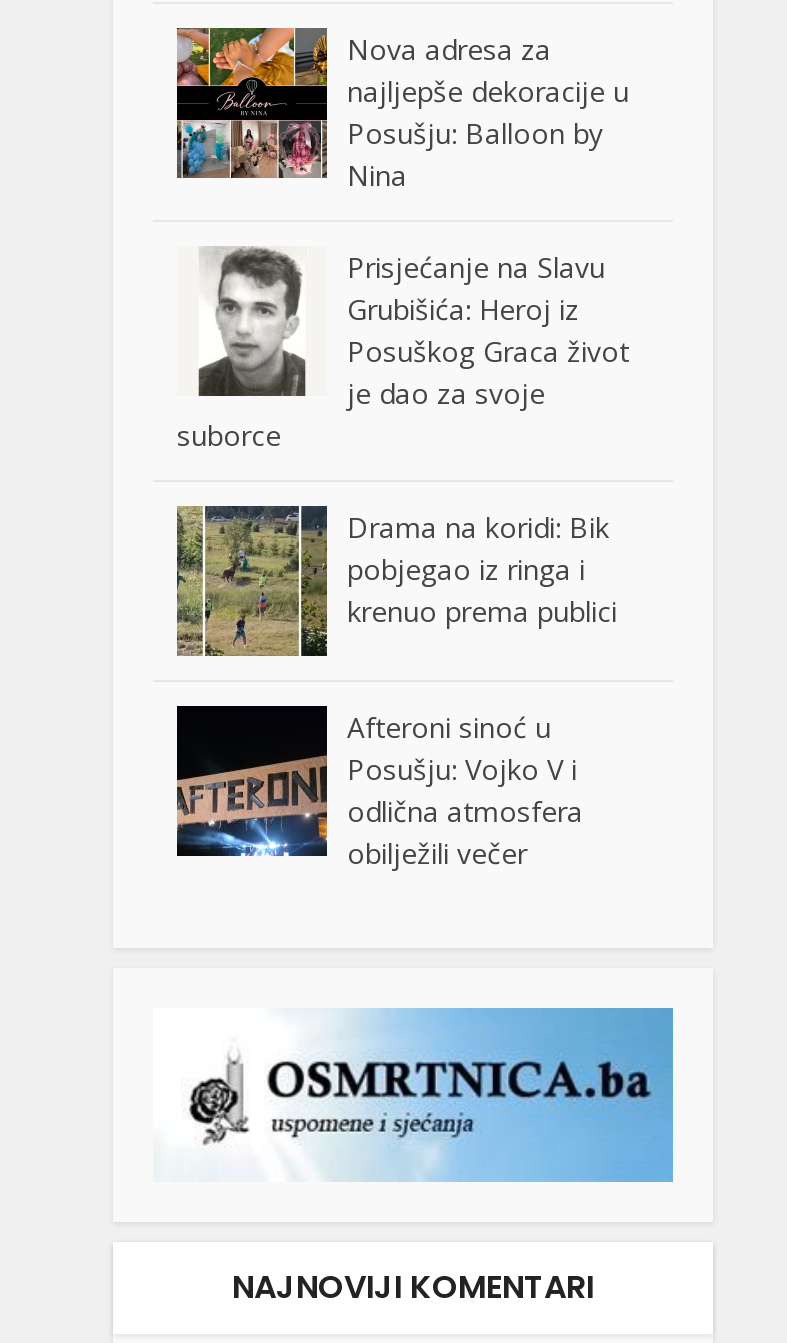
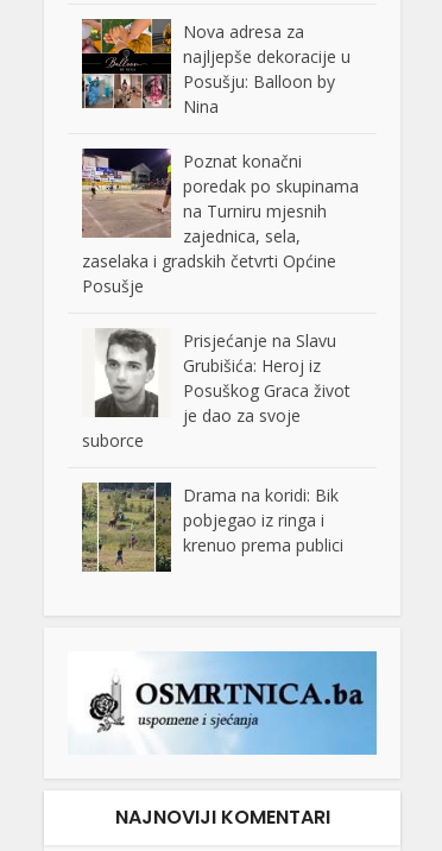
+ [image]
+ Poznat konačni
+ poredak po skupinama
+ na Turniru mjesnih
+ zajednica, sela,
+ zaselaka i gradskih četvrti Općine
+ Posušje

moved down: [image] | Prisjećanje na Slavu | Grubišića: Heroj iz | ... | pobjegao iz ringa i | krenuo prema publici

- [image]
- Afteroni sinoć u
- Posušju: Vojko V i
- odlična atmosfera
- obilježili večer
